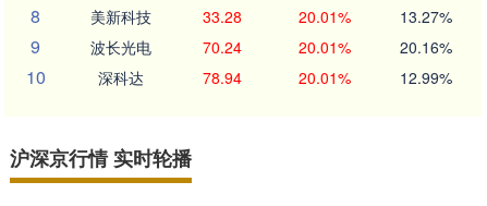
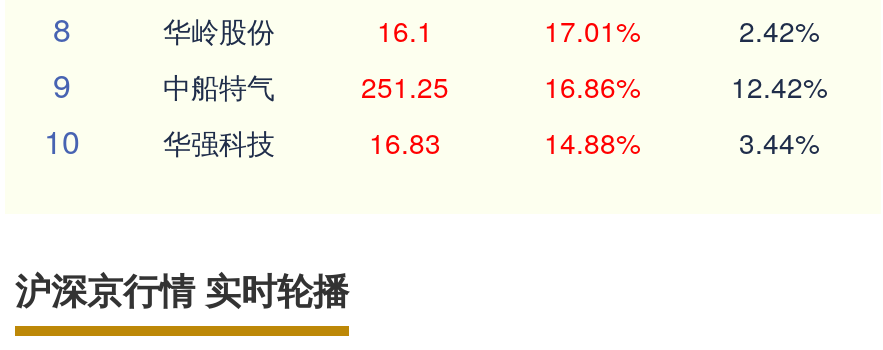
- 美新科技
- 33.28
- 20.01%
- 13.27%
+ 华岭股份
+ 16.1
+ 17.01%
+ 2.42%

- 波长光电
- 70.24
- 20.01%
- 20.16%
+ 中船特气
+ 251.25
+ 16.86%
+ 12.42%

- 深科达
- 78.94
- 20.01%
- 12.99%
+ 华强科技
+ 16.83
+ 14.88%
+ 3.44%
